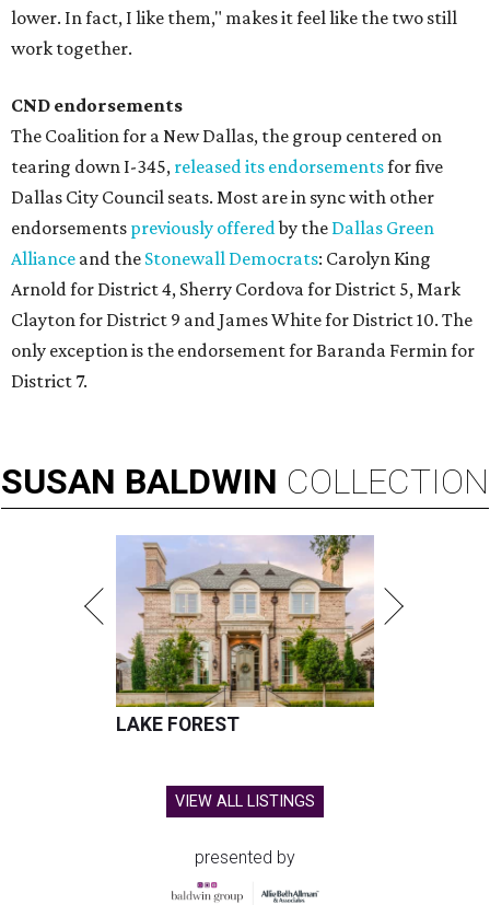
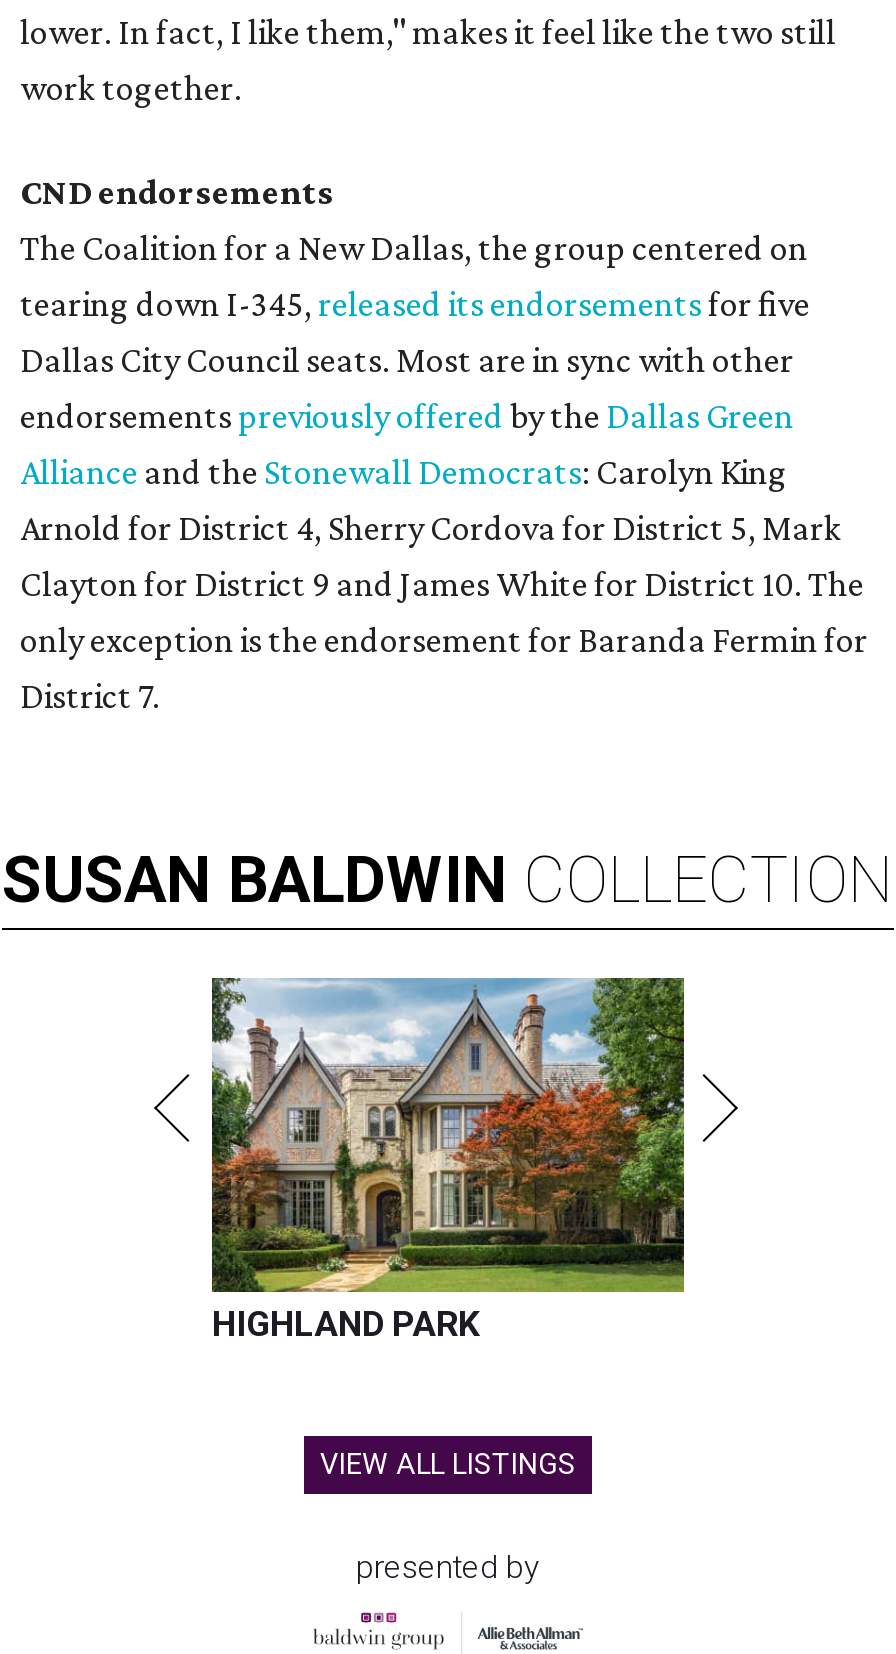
- [image]
- LAKE FOREST
+ [image]
+ HIGHLAND PARK
